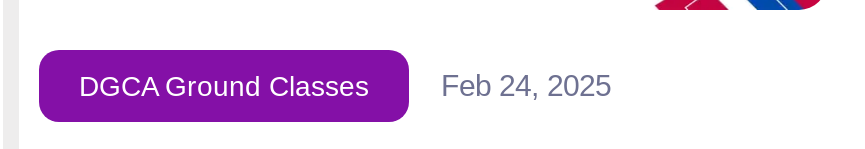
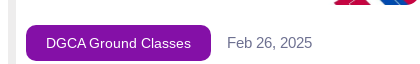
- Feb 24, 2025
+ Feb 26, 2025
